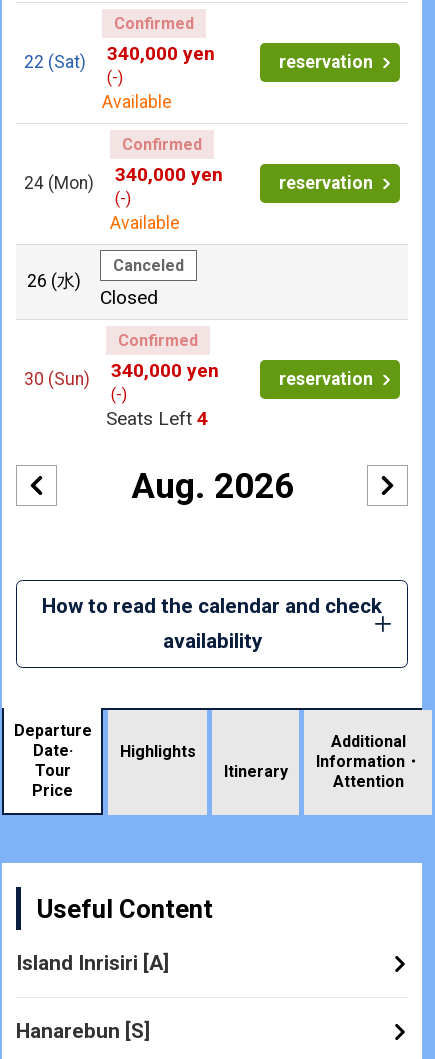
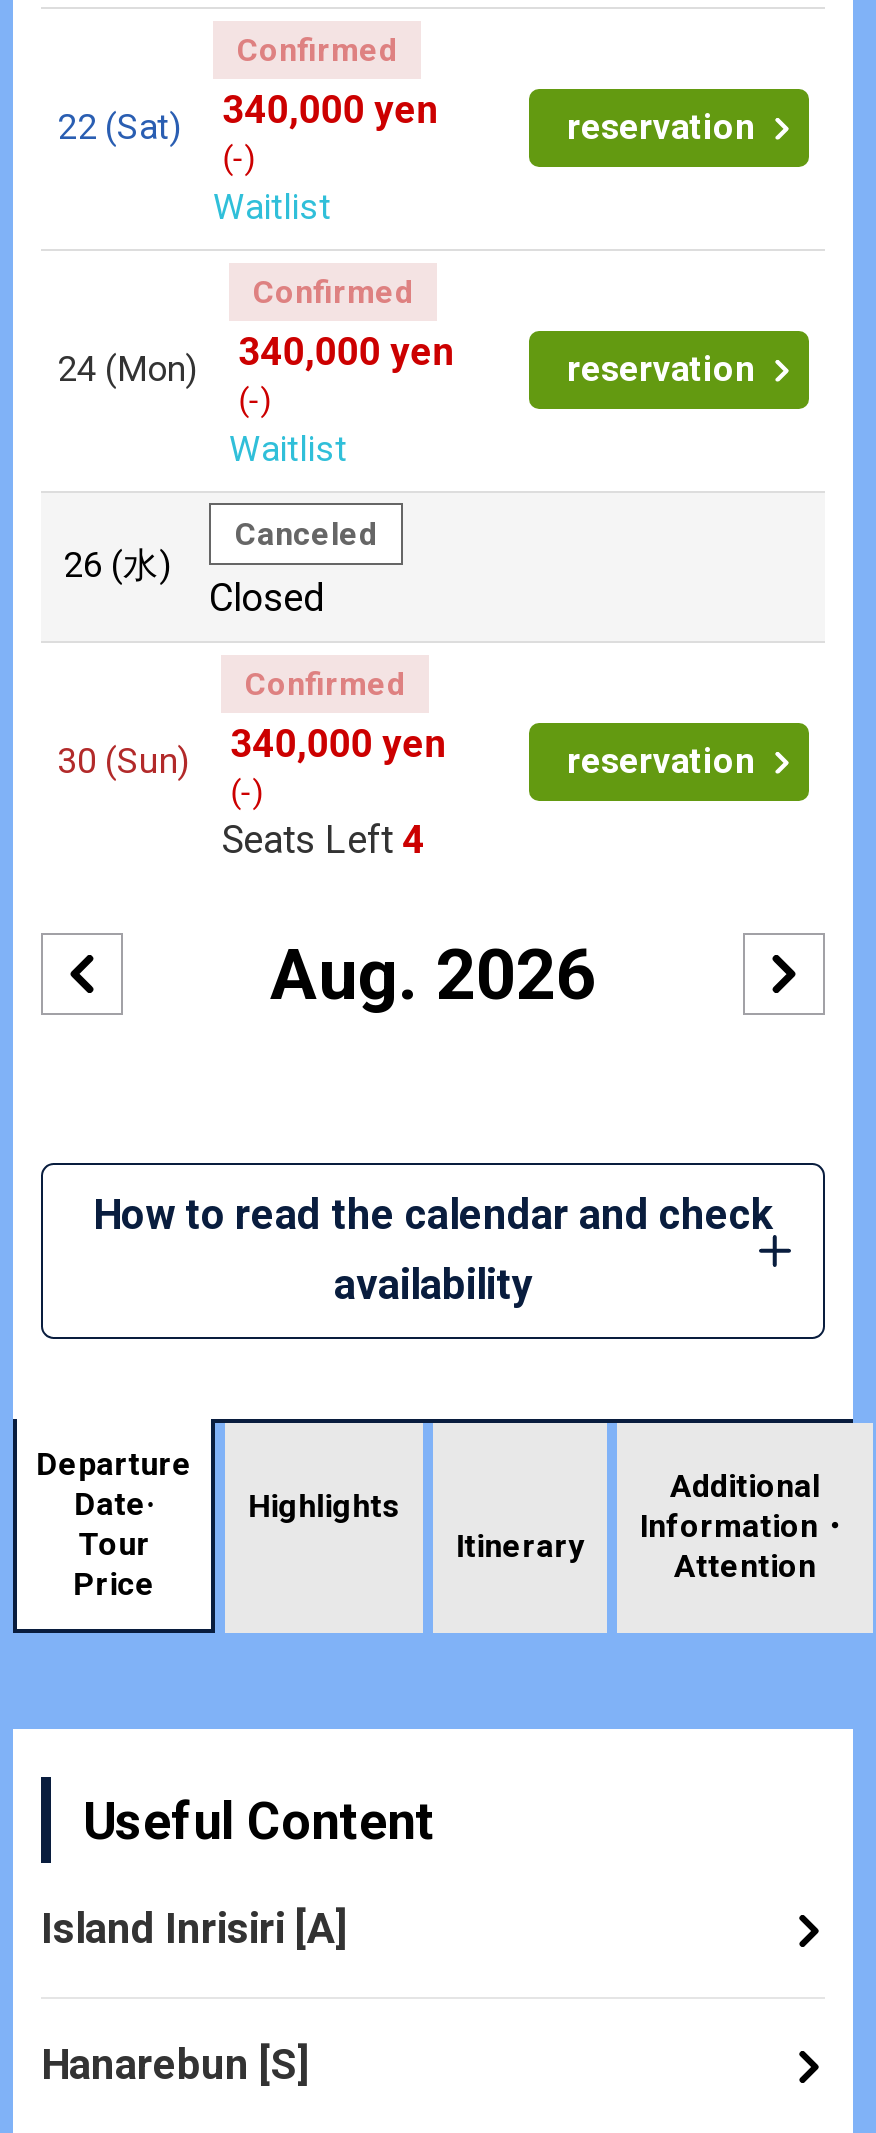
- Available
+ Waitlist

- Available
+ Waitlist
